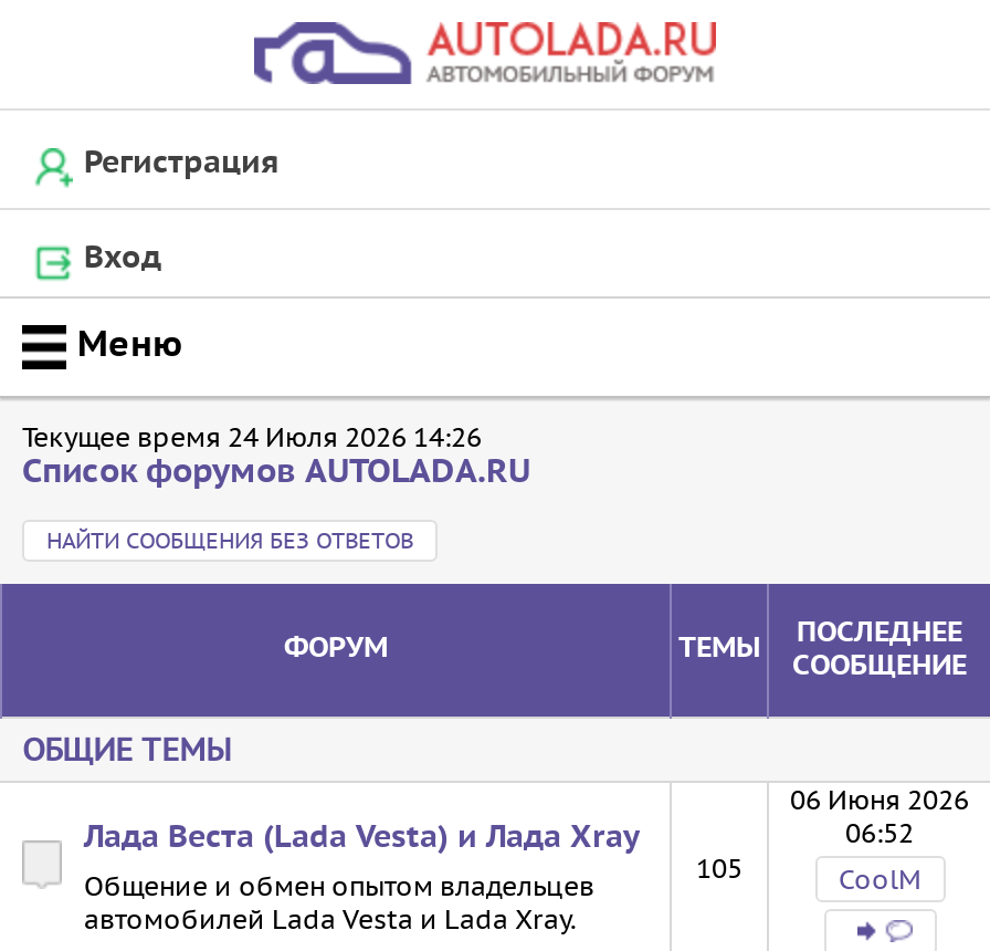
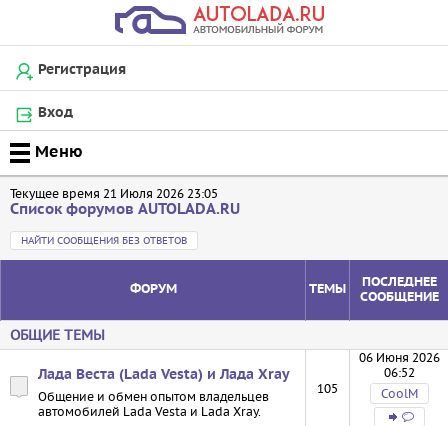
- Текущее время 24 Июля 2026 14:26
+ Текущее время 21 Июля 2026 23:05
